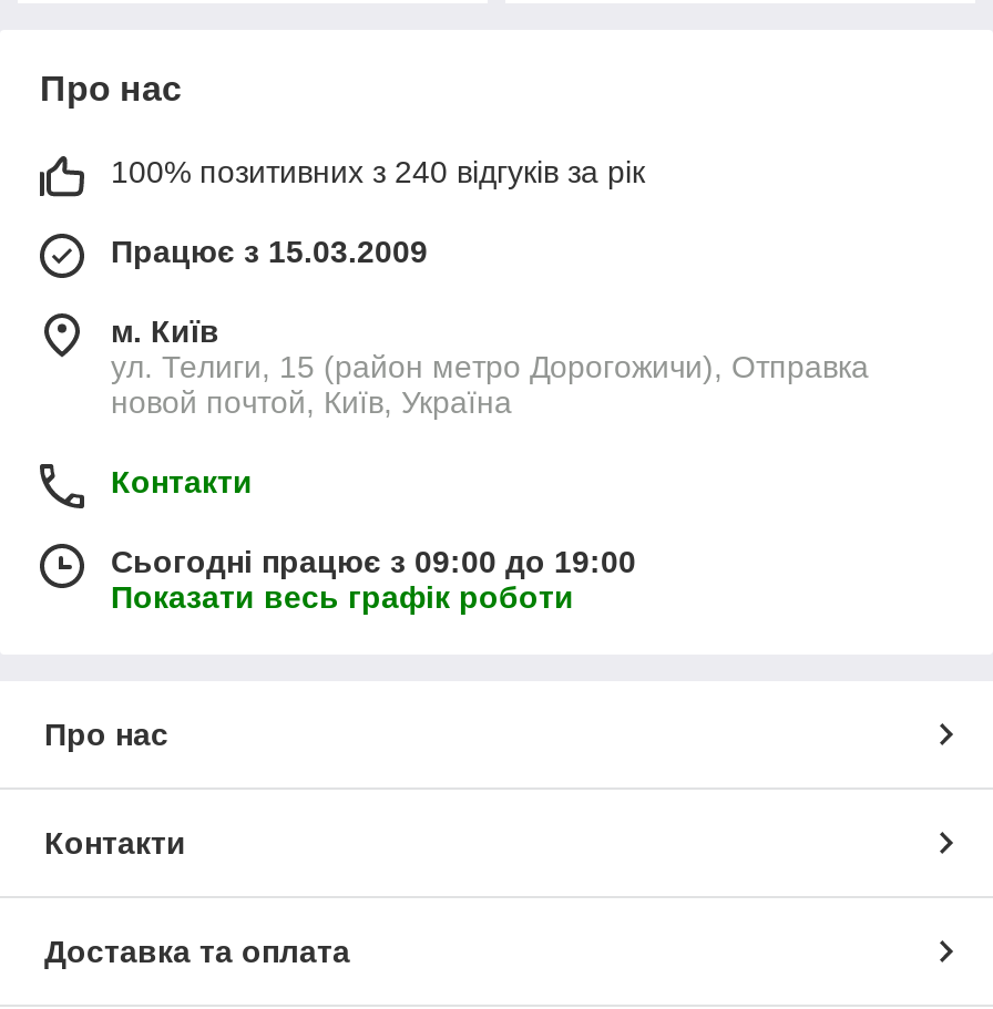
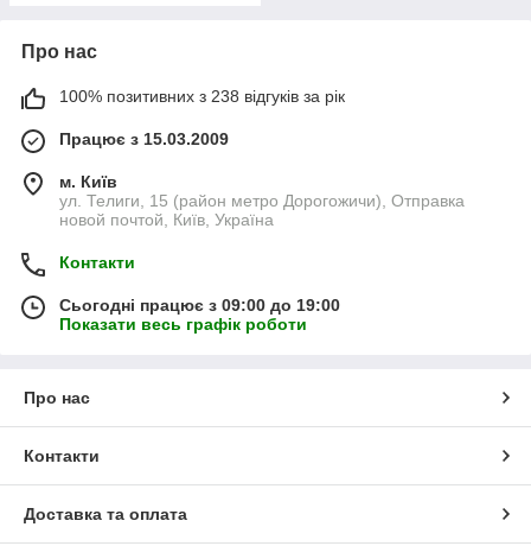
- 100% позитивних з 240 відгуків за рік
+ 100% позитивних з 238 відгуків за рік
